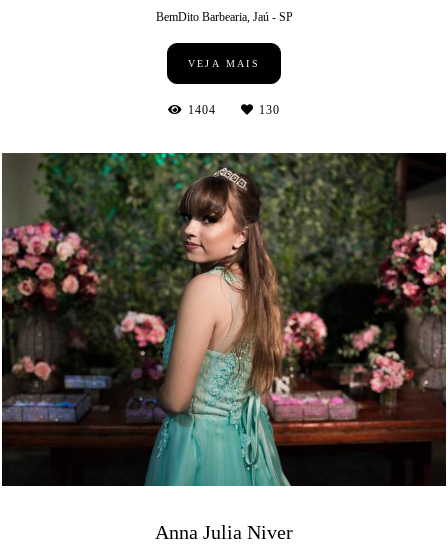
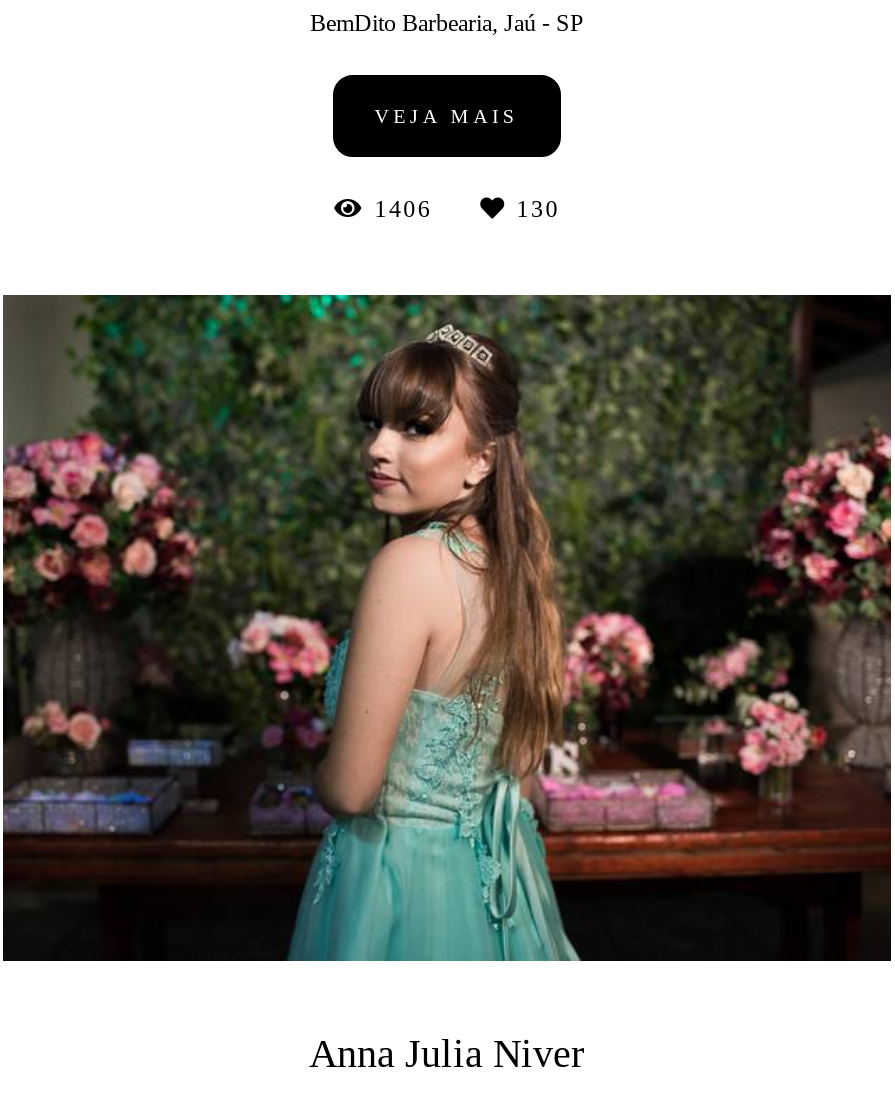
- 1404
+ 1406
